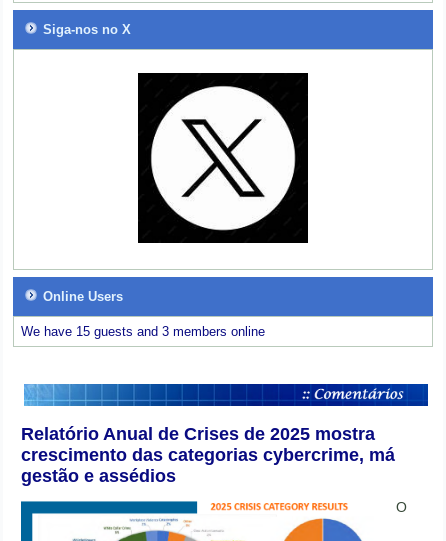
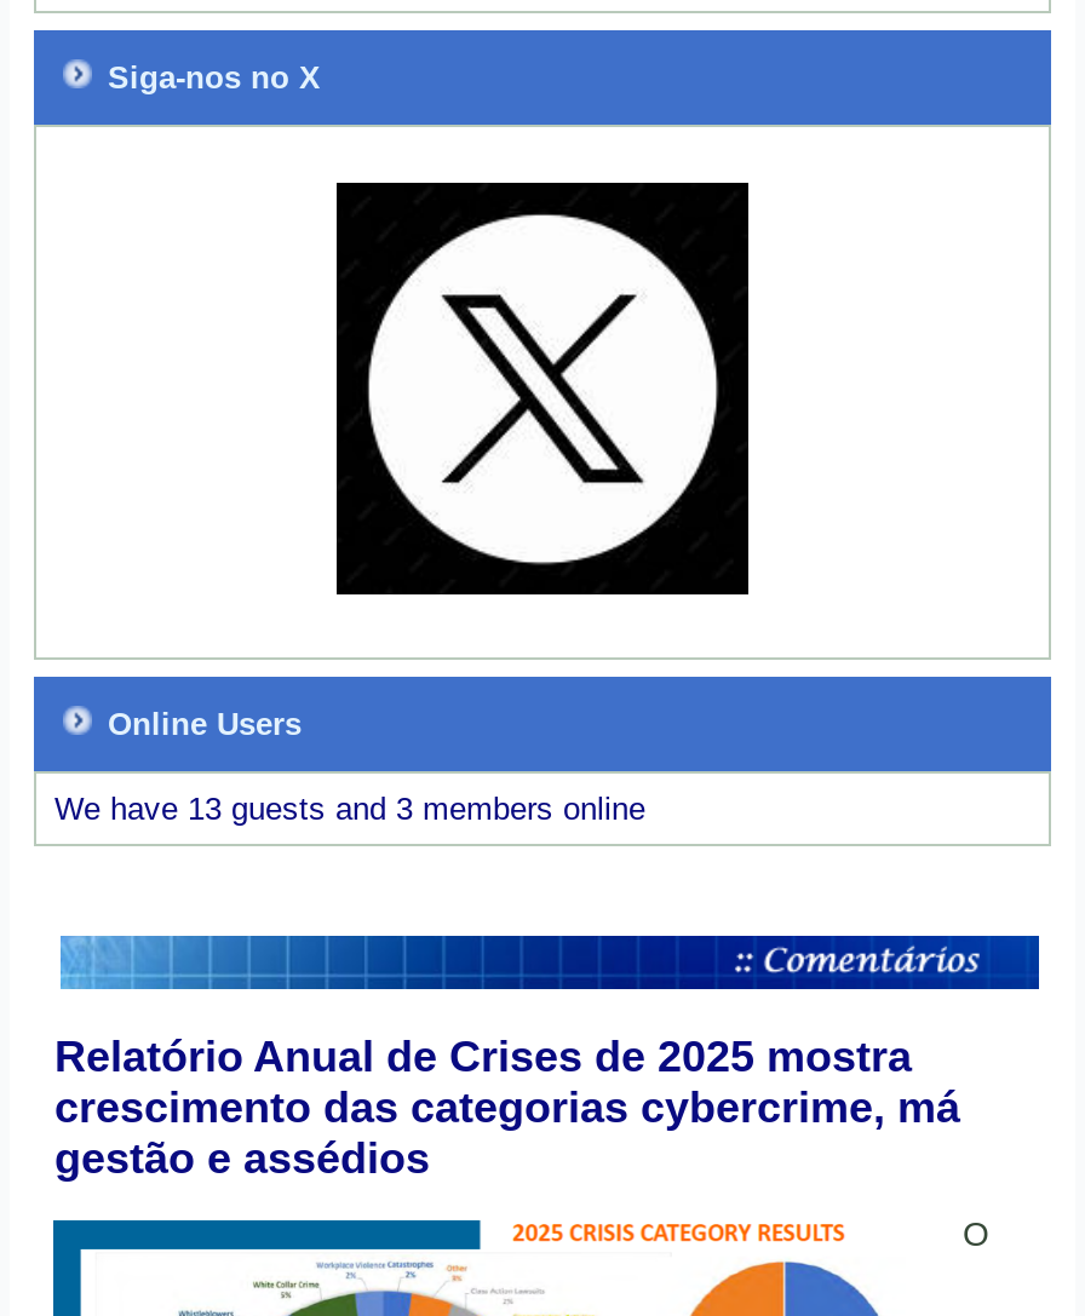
- We have 15 guests and 3 members online
+ We have 13 guests and 3 members online
